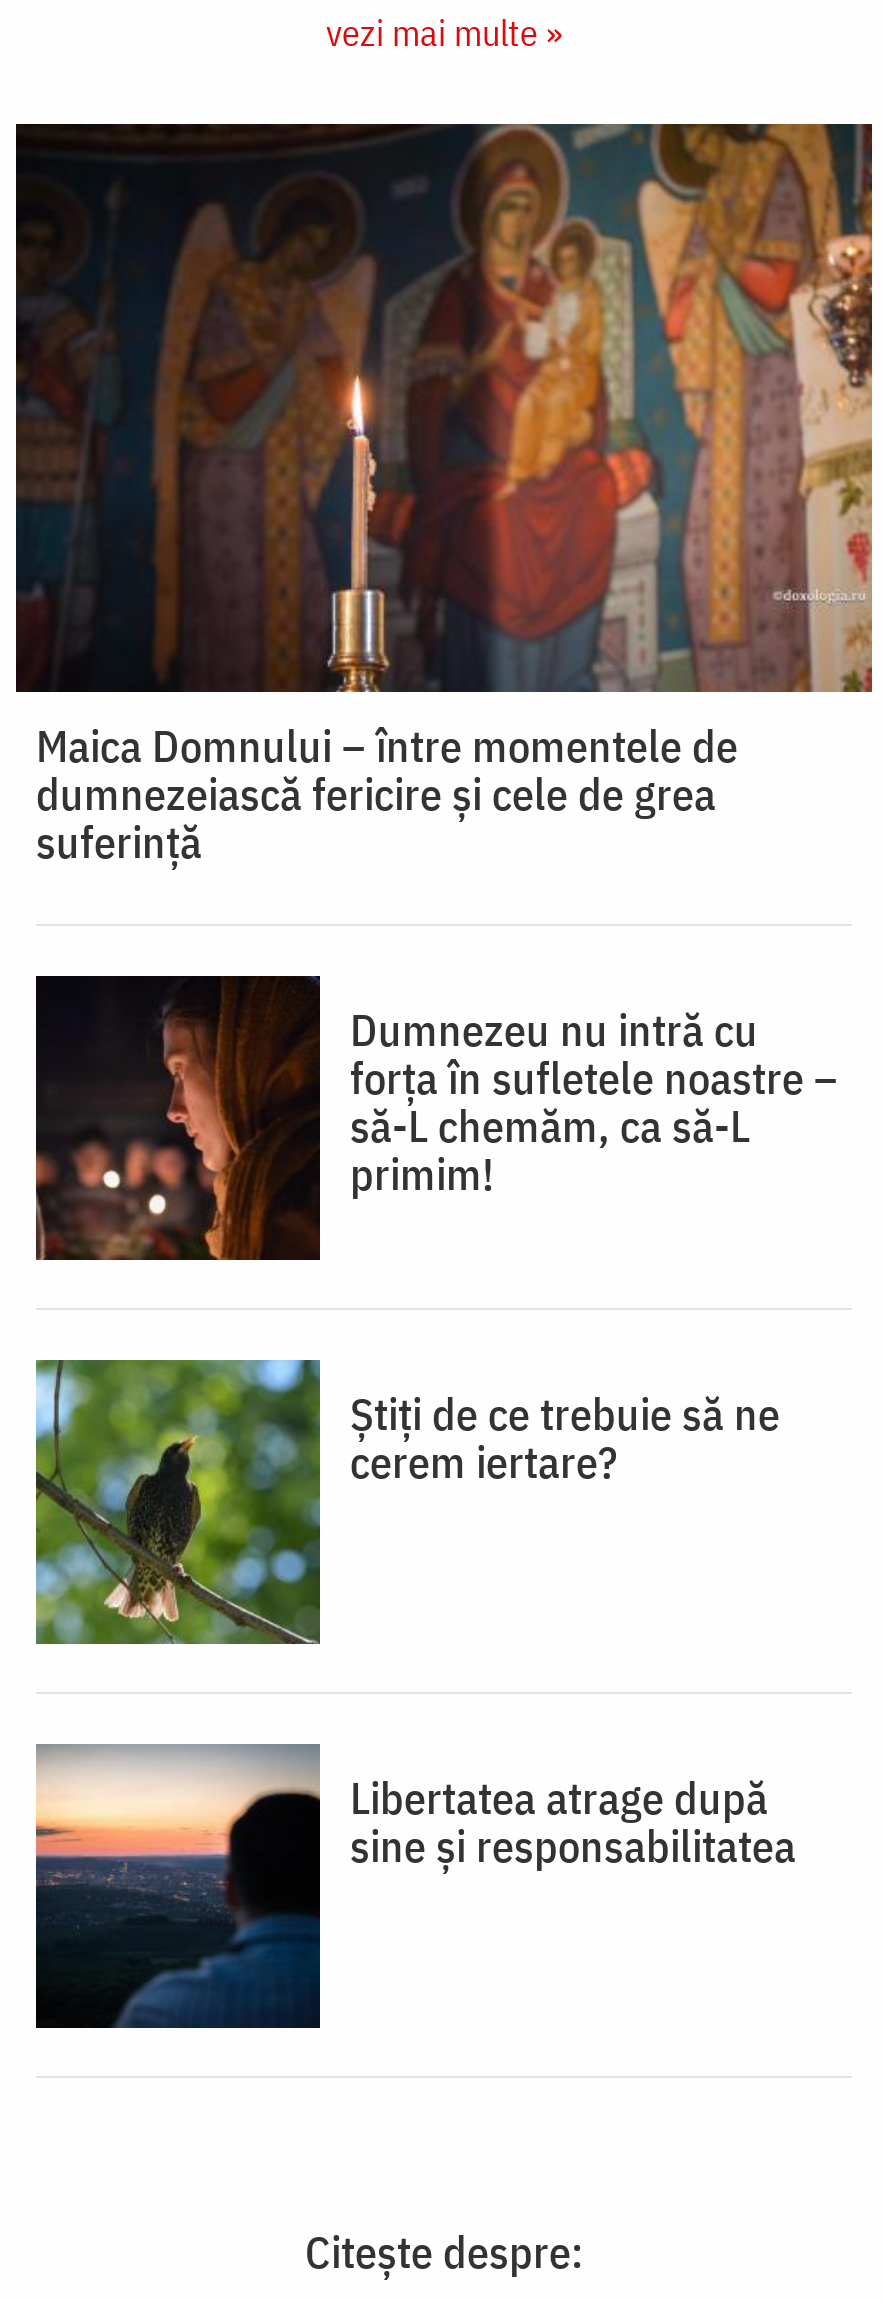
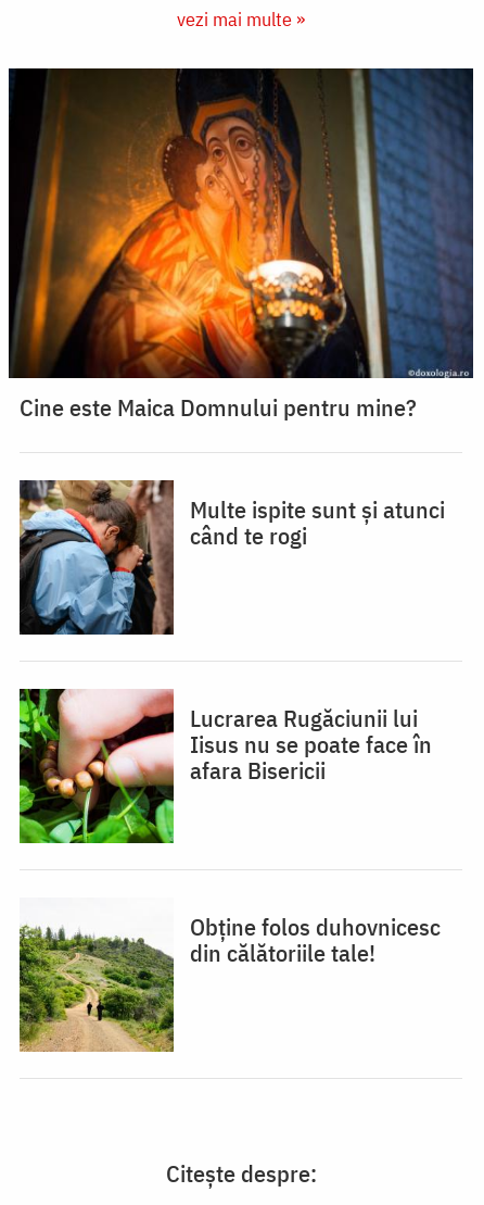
- [image]
- Maica Domnului – între momentele de
- dumnezeiască fericire și cele de grea
- suferință
+ [image]
+ Cine este Maica Domnului pentru mine?

- [image]
- Dumnezeu nu intră cu
- forța în sufletele noastre –
- să-L chemăm, ca să-L
- primim!
+ [image]
+ Multe ispite sunt și atunci
+ când te rogi

- [image]
- Știți de ce trebuie să ne
- cerem iertare?
+ [image]
+ Lucrarea Rugăciunii lui
+ Iisus nu se poate face în
+ afara Bisericii

- [image]
- Libertatea atrage după
- sine și responsabilitatea
+ [image]
+ Obține folos duhovnicesc
+ din călătoriile tale!
